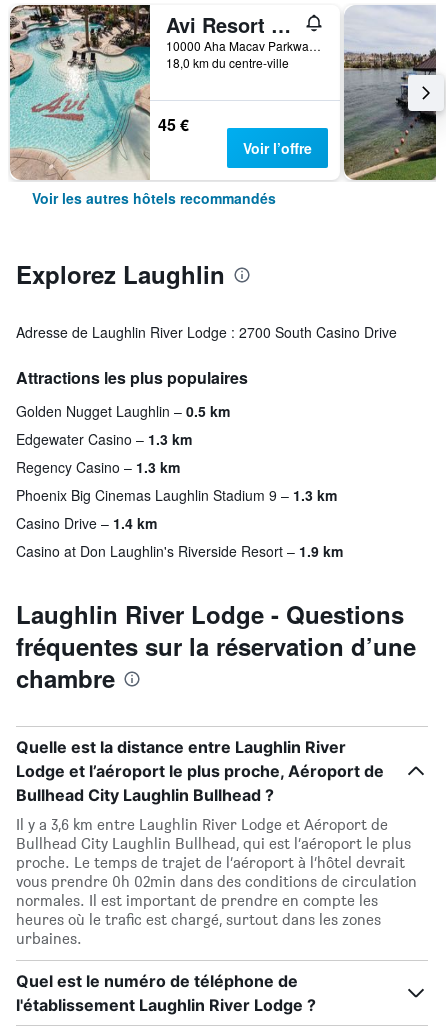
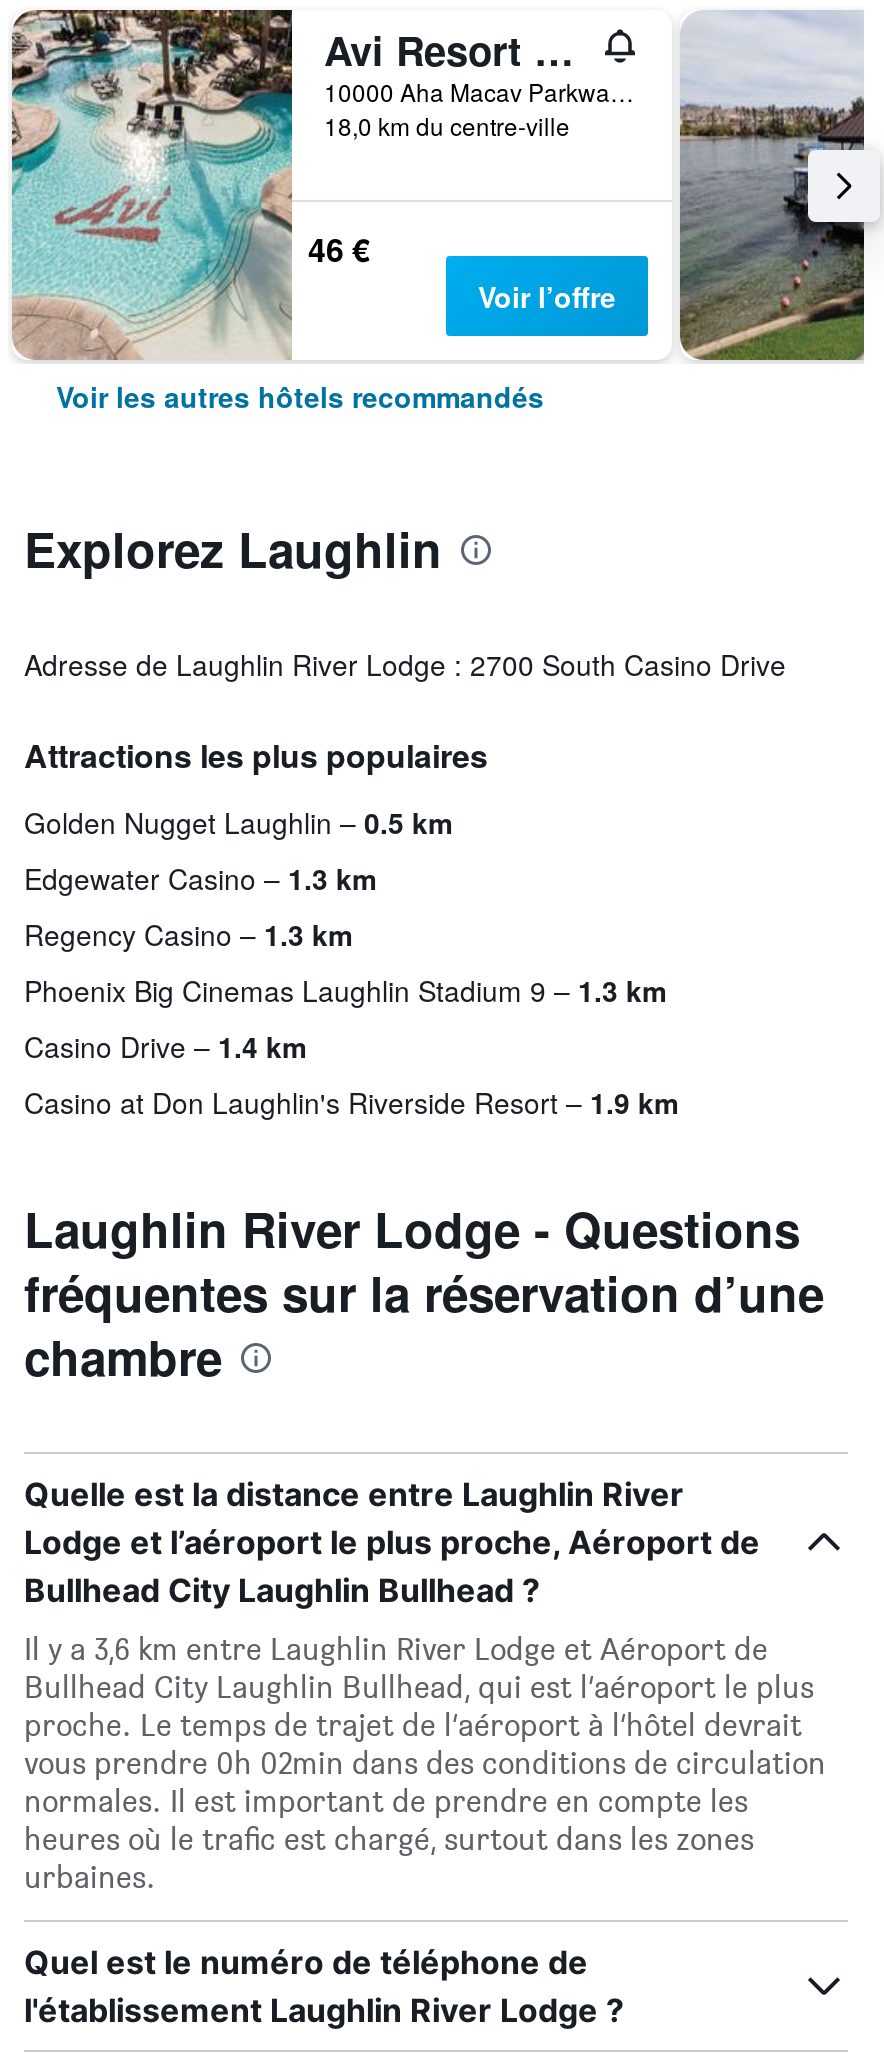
- 45 €
+ 46 €
